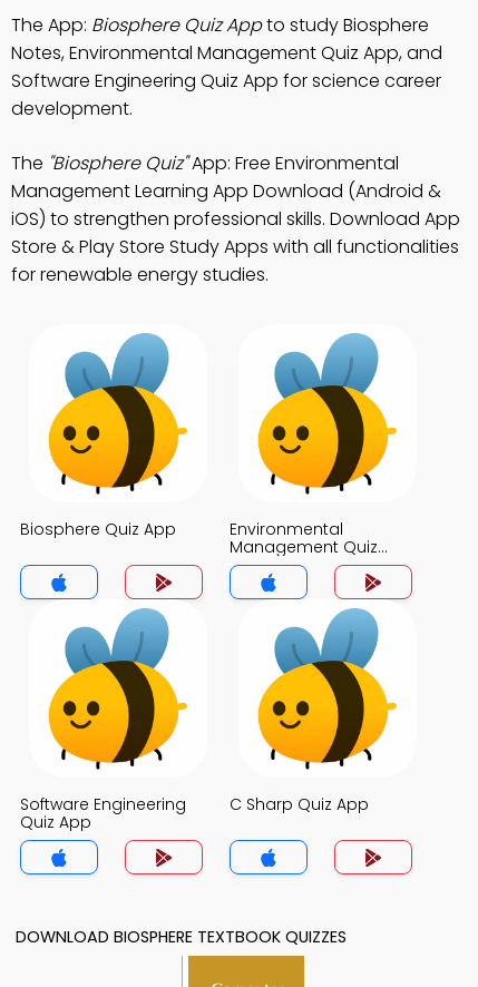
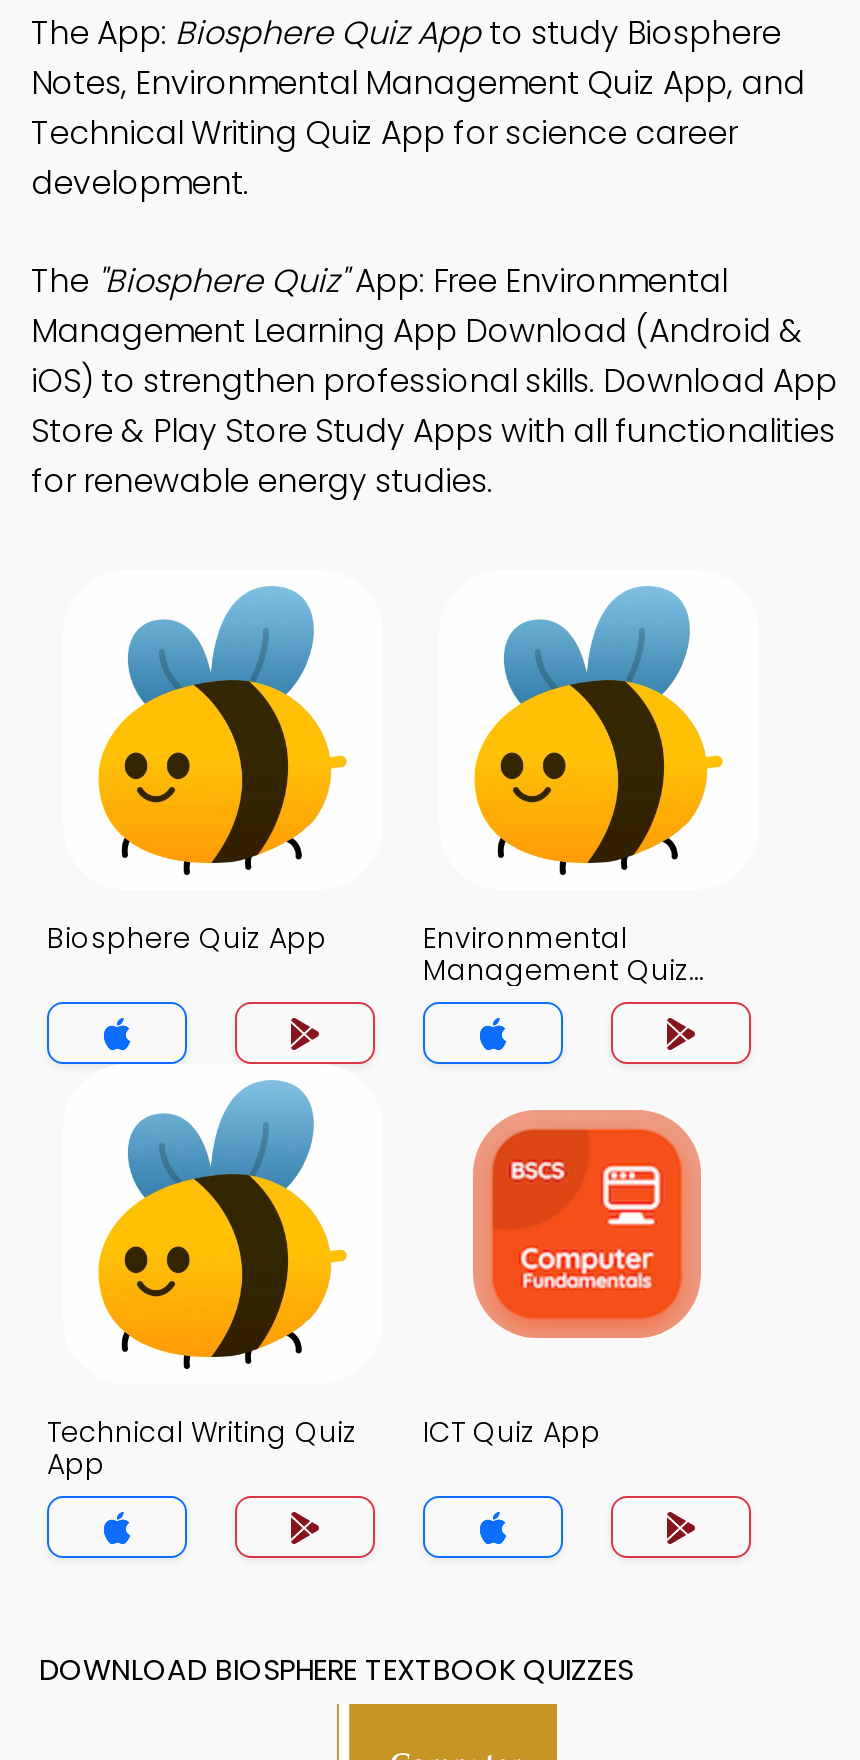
- Software Engineering Quiz App for science career
+ Technical Writing Quiz App for science career

- [image]
- C Sharp Quiz App
+ [image]
+ ICT Quiz App

- Software Engineering
- Quiz App
+ Technical Writing Quiz
+ App
